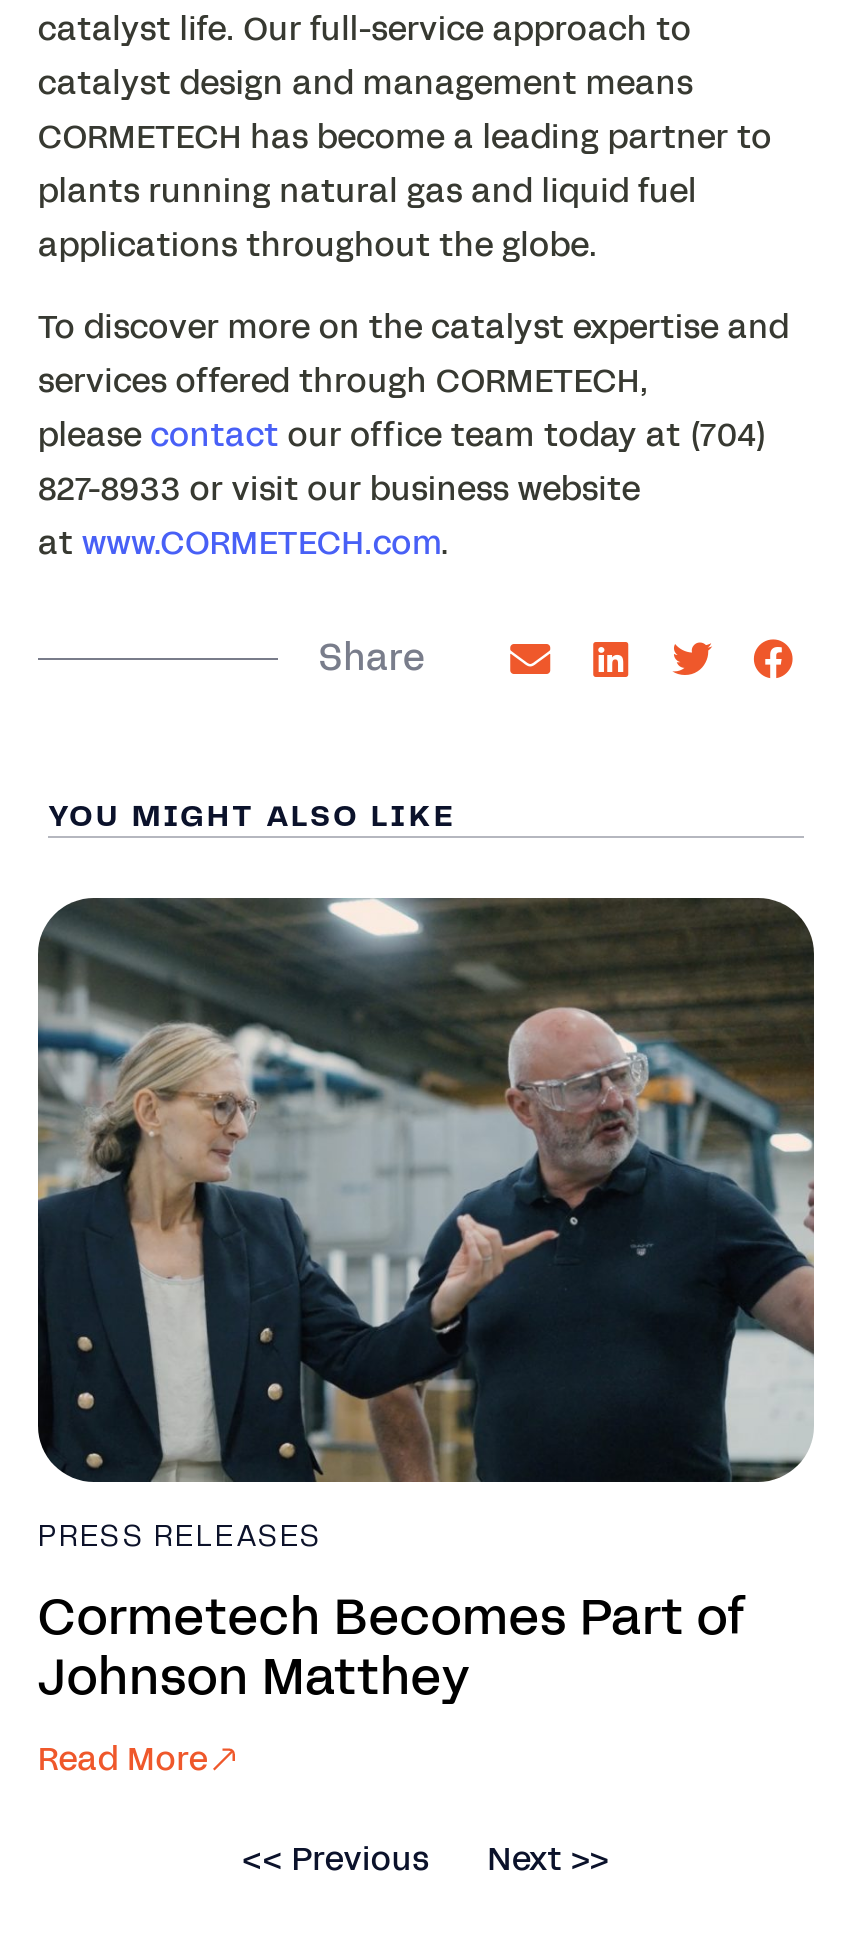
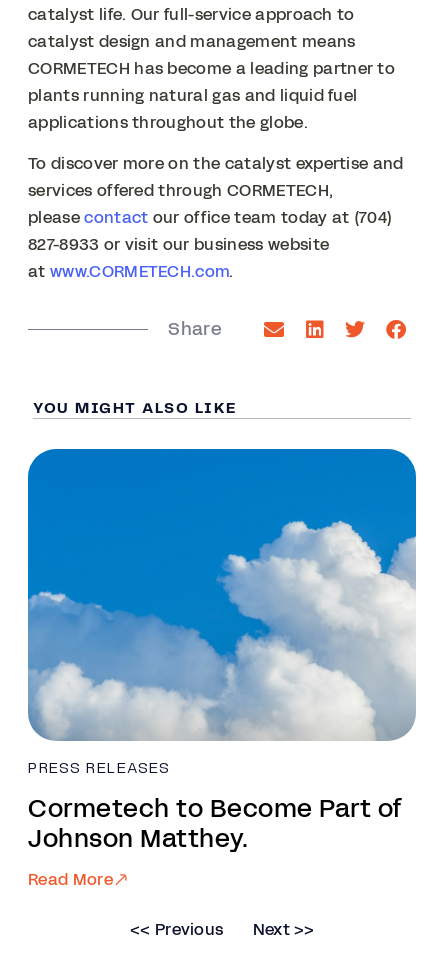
- [image]
+ [image]

- Cormetech Becomes Part of
- Johnson Matthey
+ Cormetech to Become Part of
+ Johnson Matthey.
